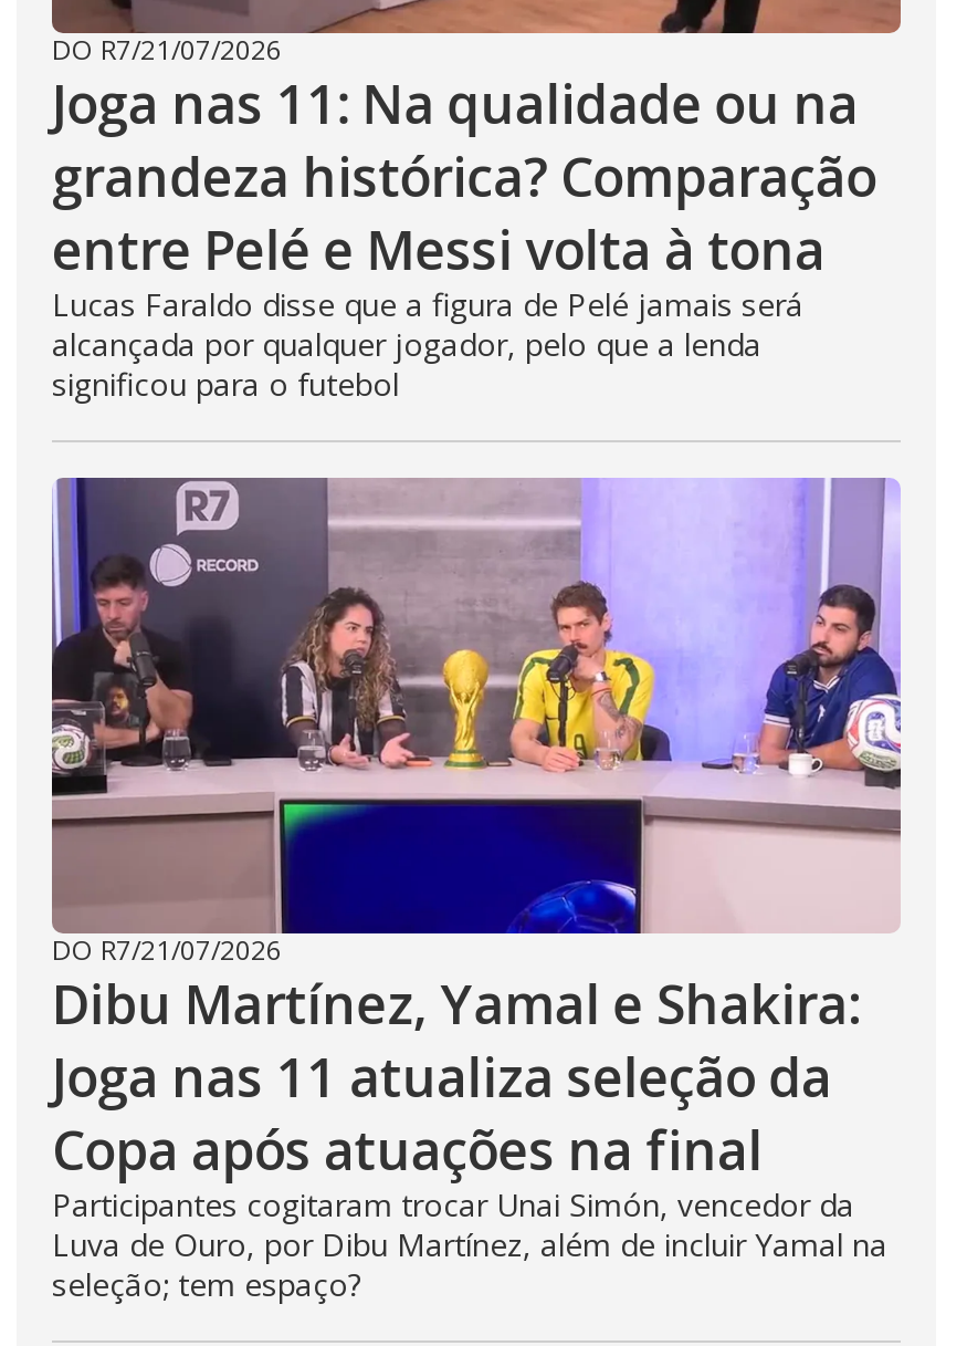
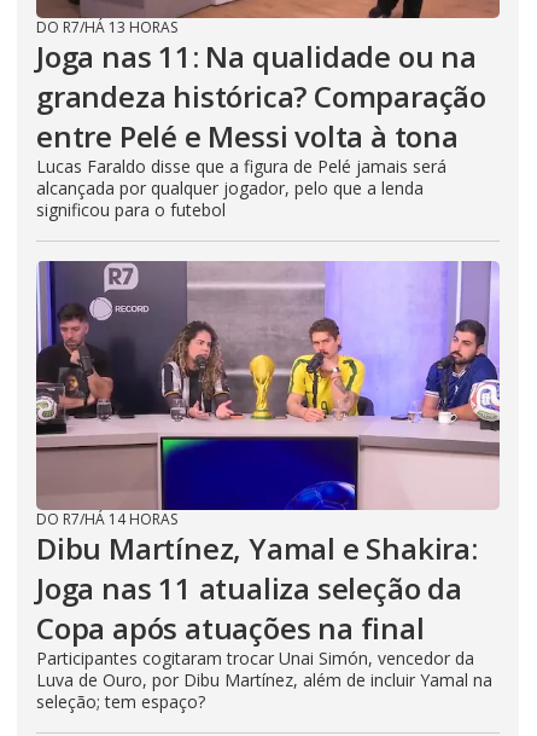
- DO R7/21/07/2026
+ DO R7/HÁ 13 HORAS

- DO R7/21/07/2026
+ DO R7/HÁ 14 HORAS
